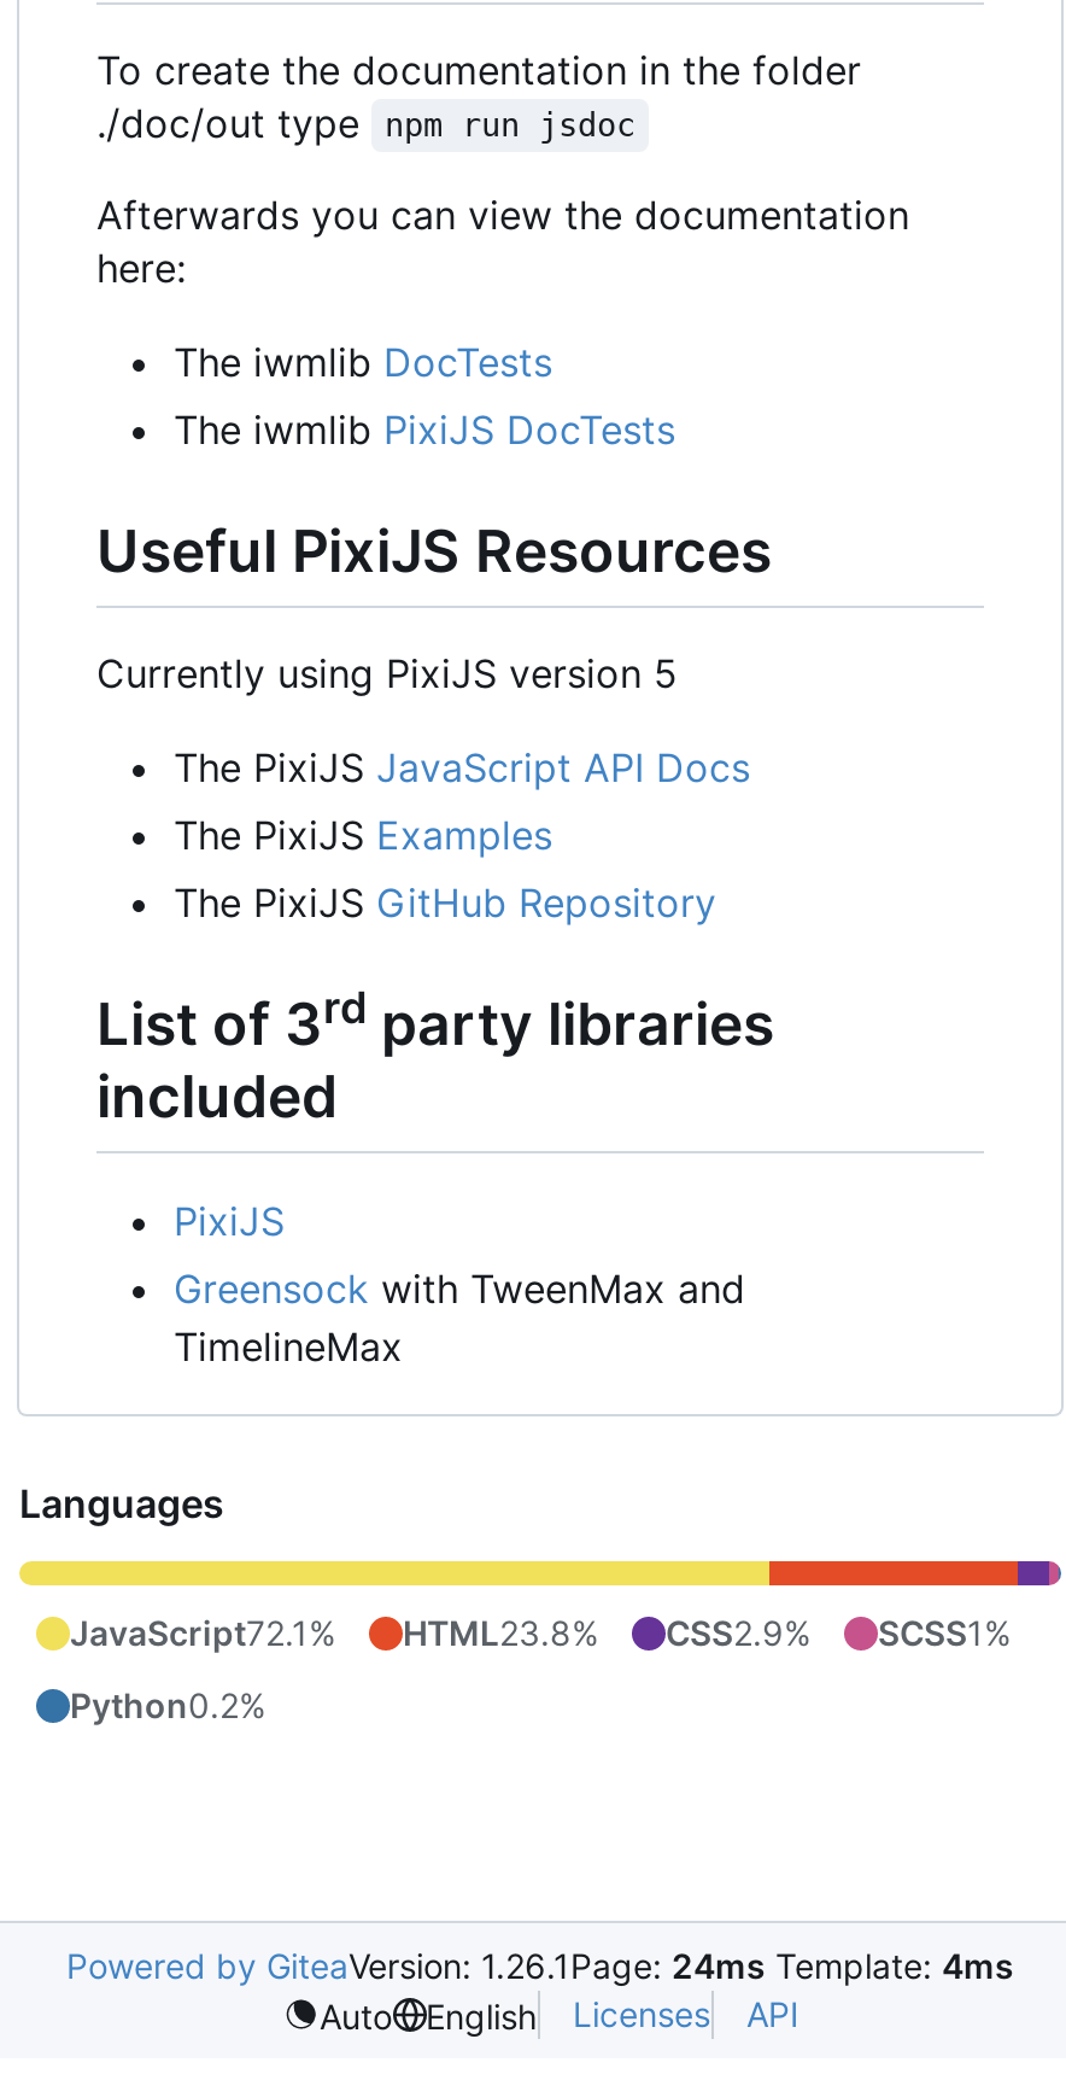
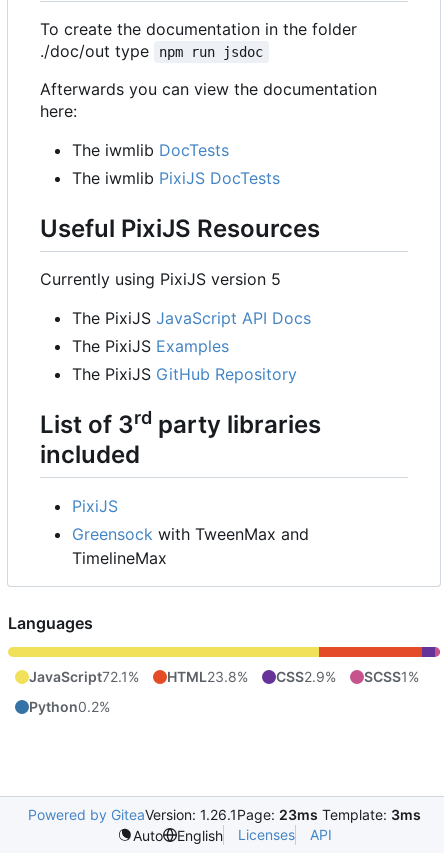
- Powered by GiteaVersion: 1.26.1 Page: 24ms Template: 4ms
+ Powered by GiteaVersion: 1.26.1 Page: 23ms Template: 3ms
